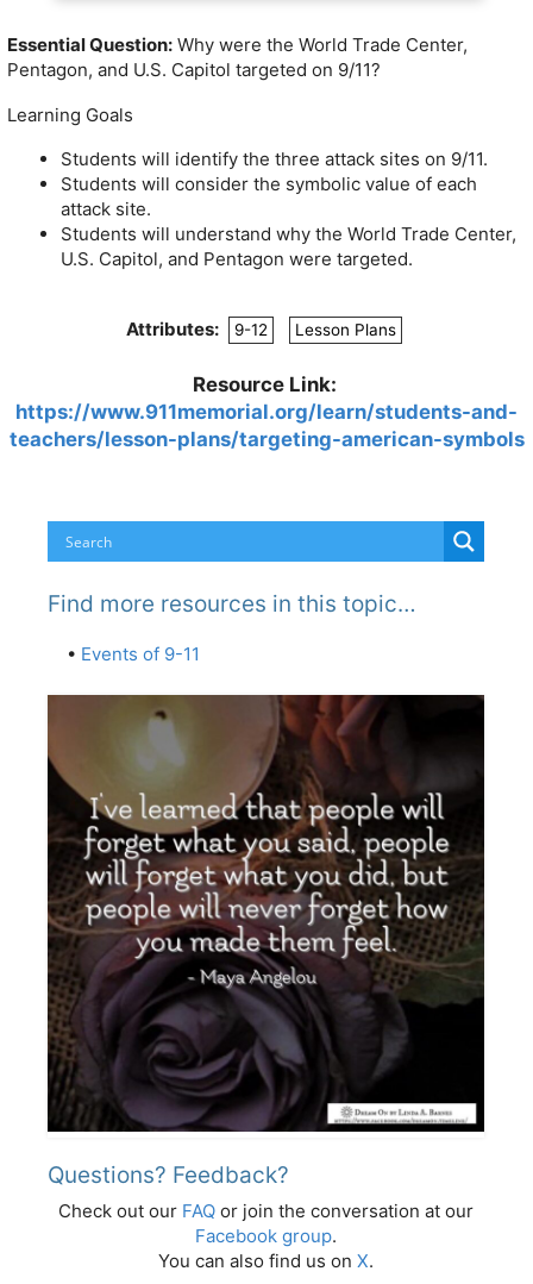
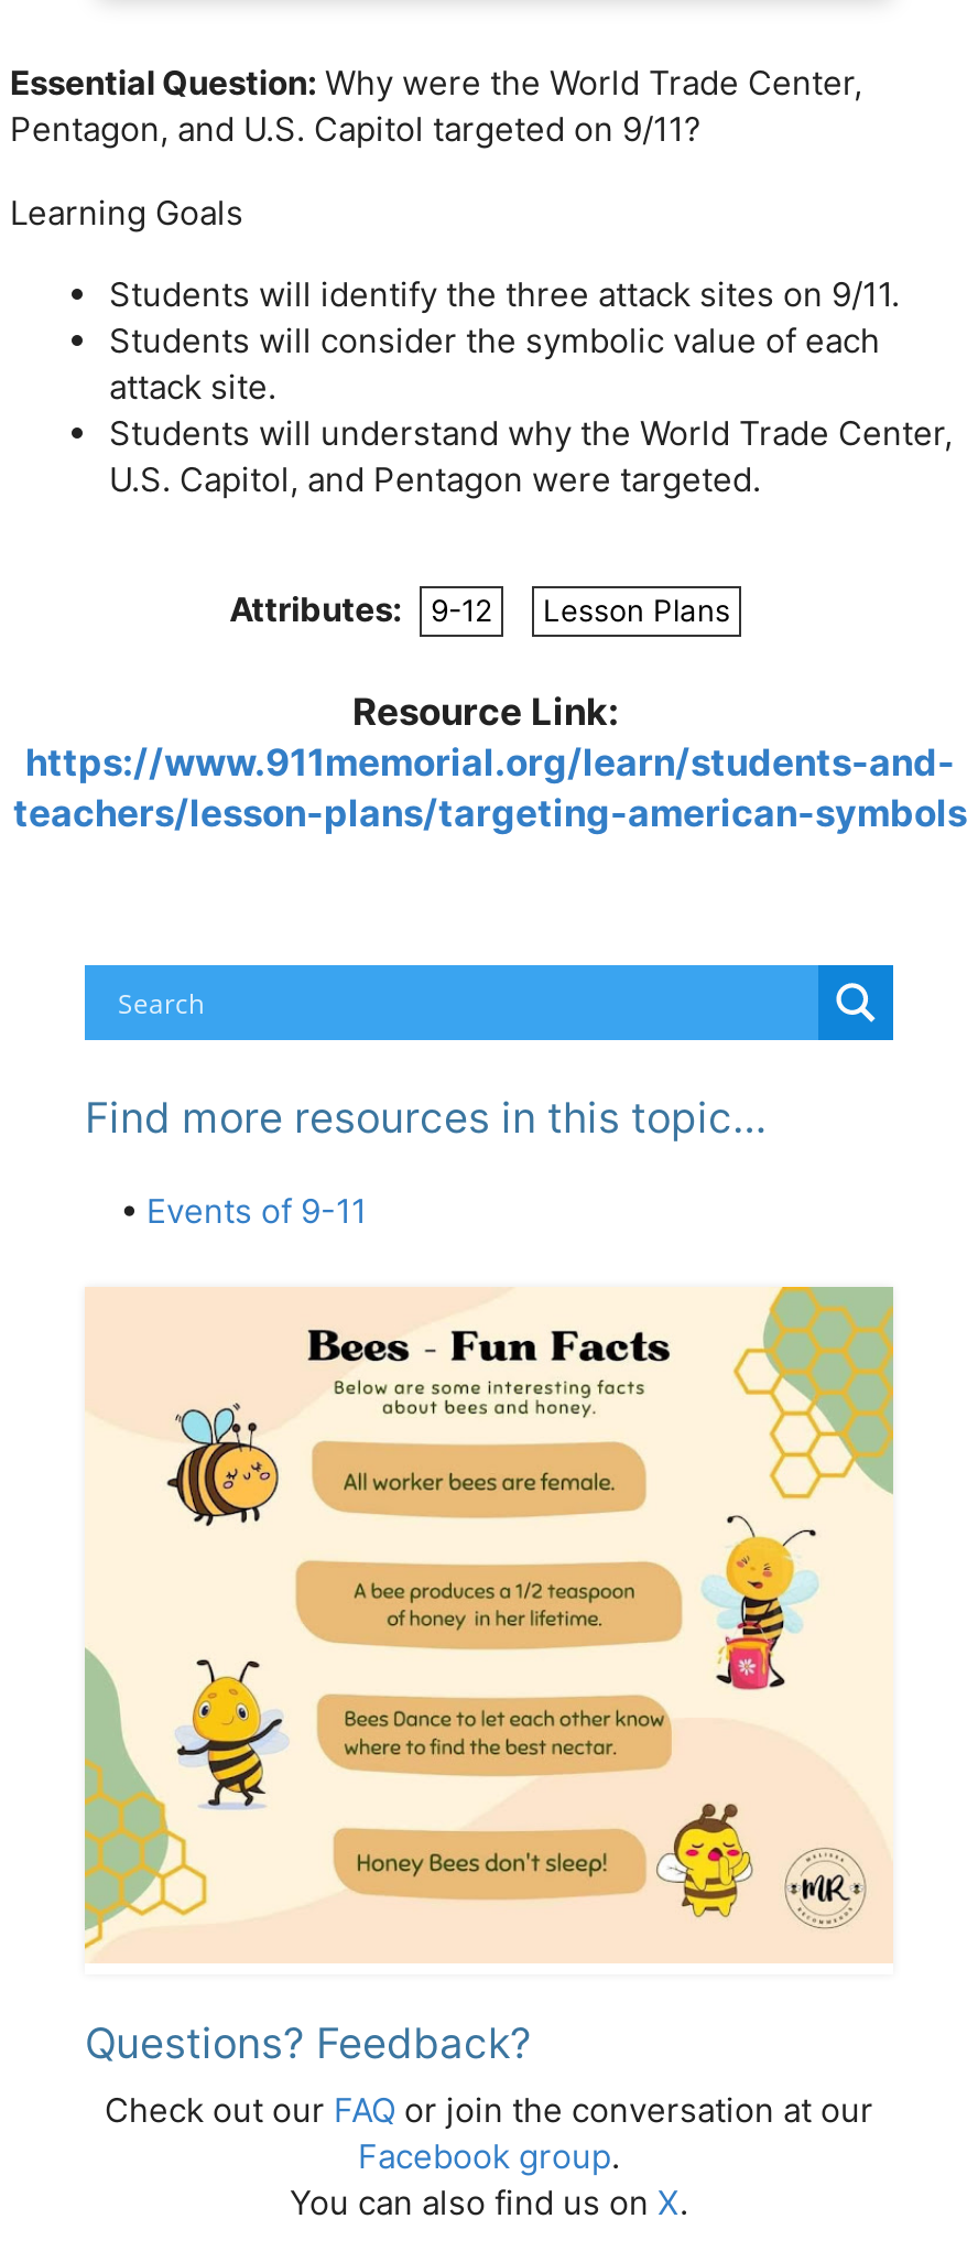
- [image]
+ [image]
